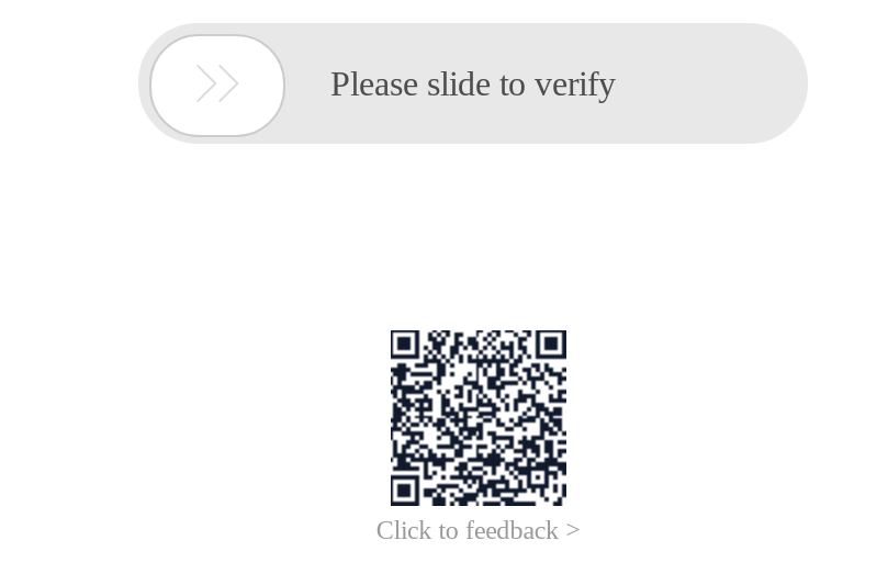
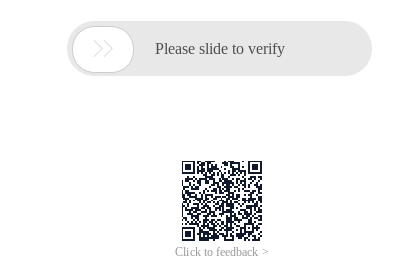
- [image]
+ [image]
